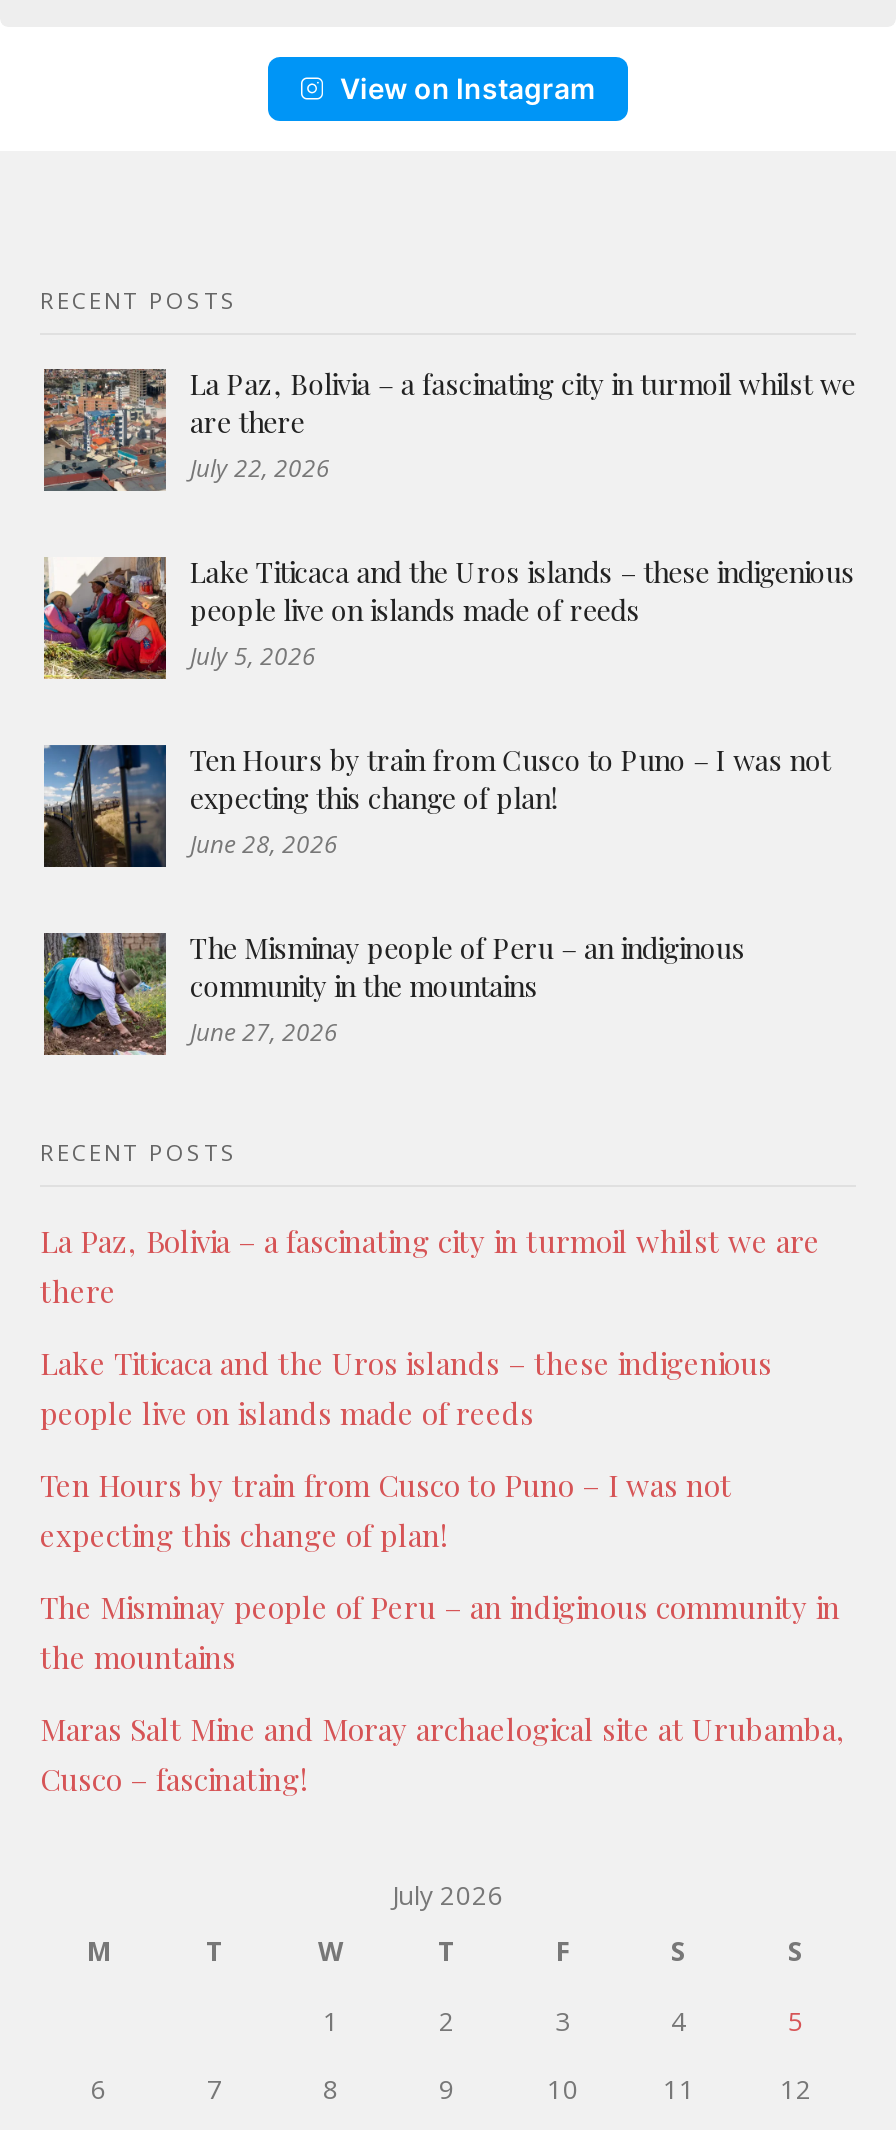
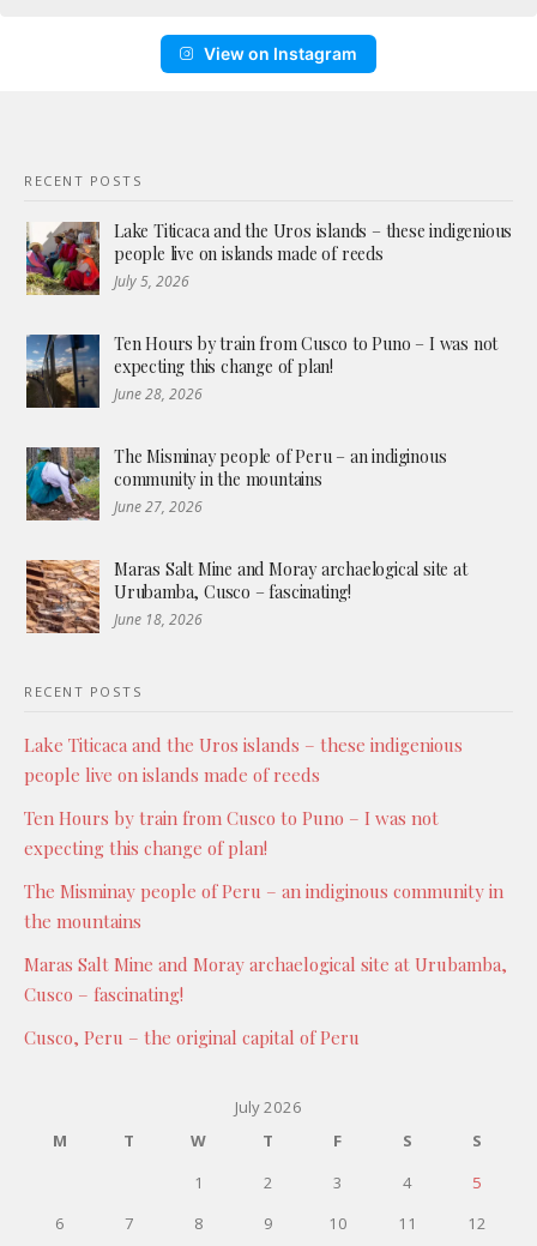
- [image]
- La Paz, Bolivia – a fascinating city in turmoil whilst we
- are there
- July 22, 2026

moved up: [image] | Lake Titicaca and the Uros islands – these indigenious | people live on islands made of reeds | ... | community in the mountains | June 27, 2026

+ [image]
+ Maras Salt Mine and Moray archaelogical site at
+ Urubamba, Cusco – fascinating!
+ June 18, 2026

- La Paz, Bolivia – a fascinating city in turmoil whilst we are
- there

moved up: Lake Titicaca and the Uros islands – these indigenious | people live on islands made of reeds | Ten Hours by train from Cusco to Puno – I was not | expecting this change of plan! | The Misminay people of Peru – an indiginous community in | the mountains | Maras Salt Mine and Moray archaelogical site at Urubamba, | Cusco – fascinating!

+ Cusco, Peru – the original capital of Peru
